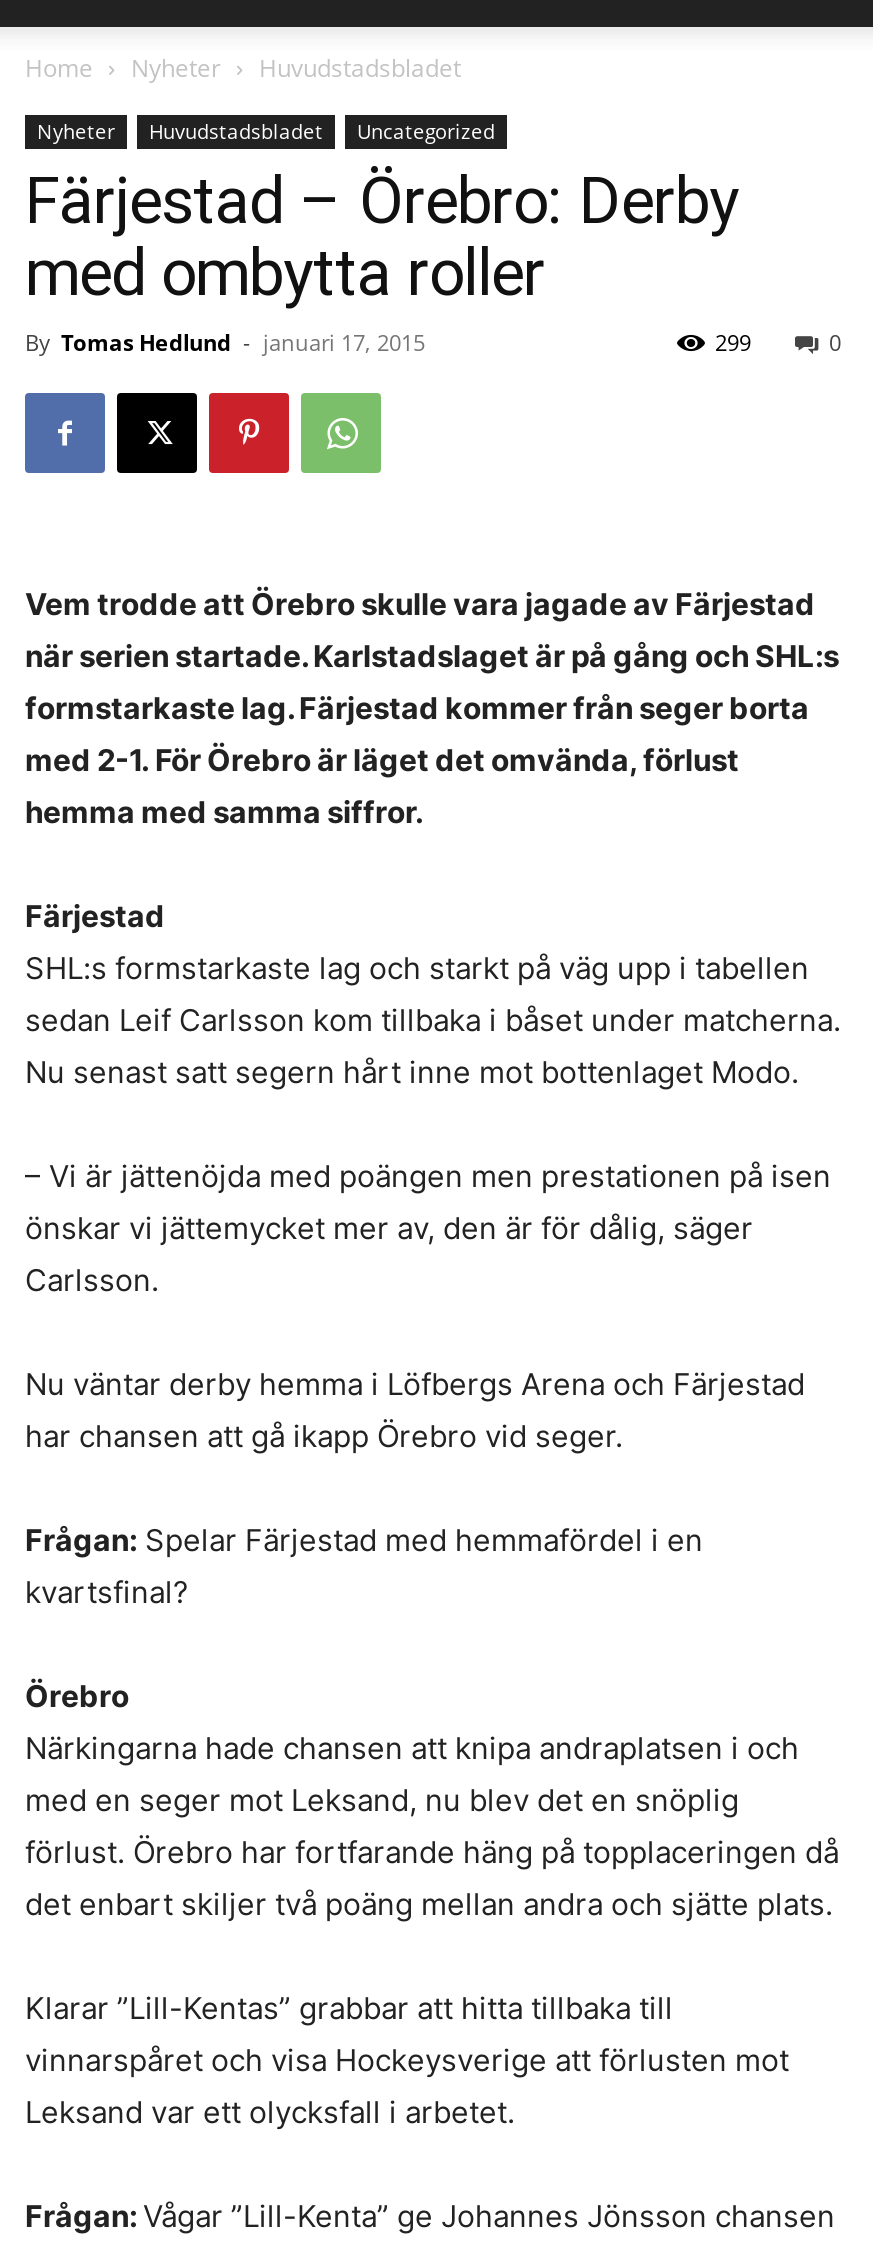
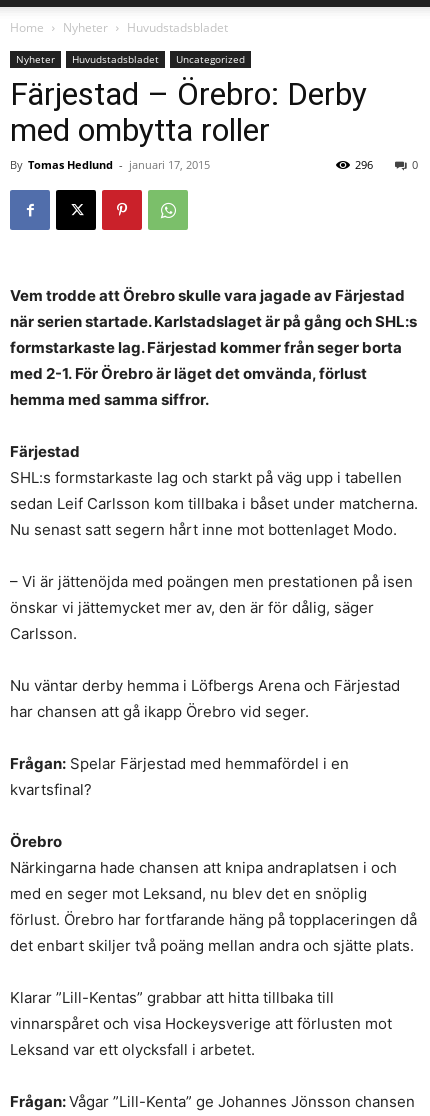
- 299
+ 296
